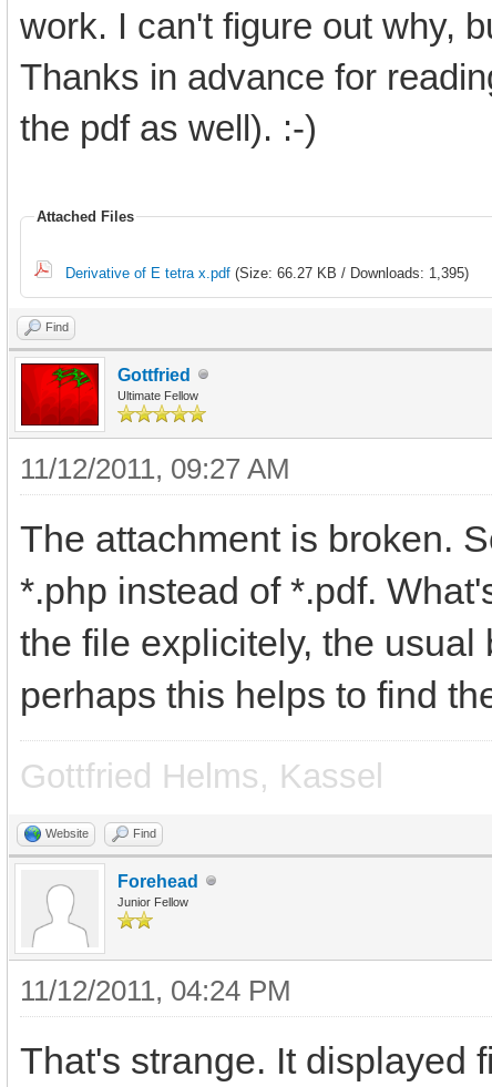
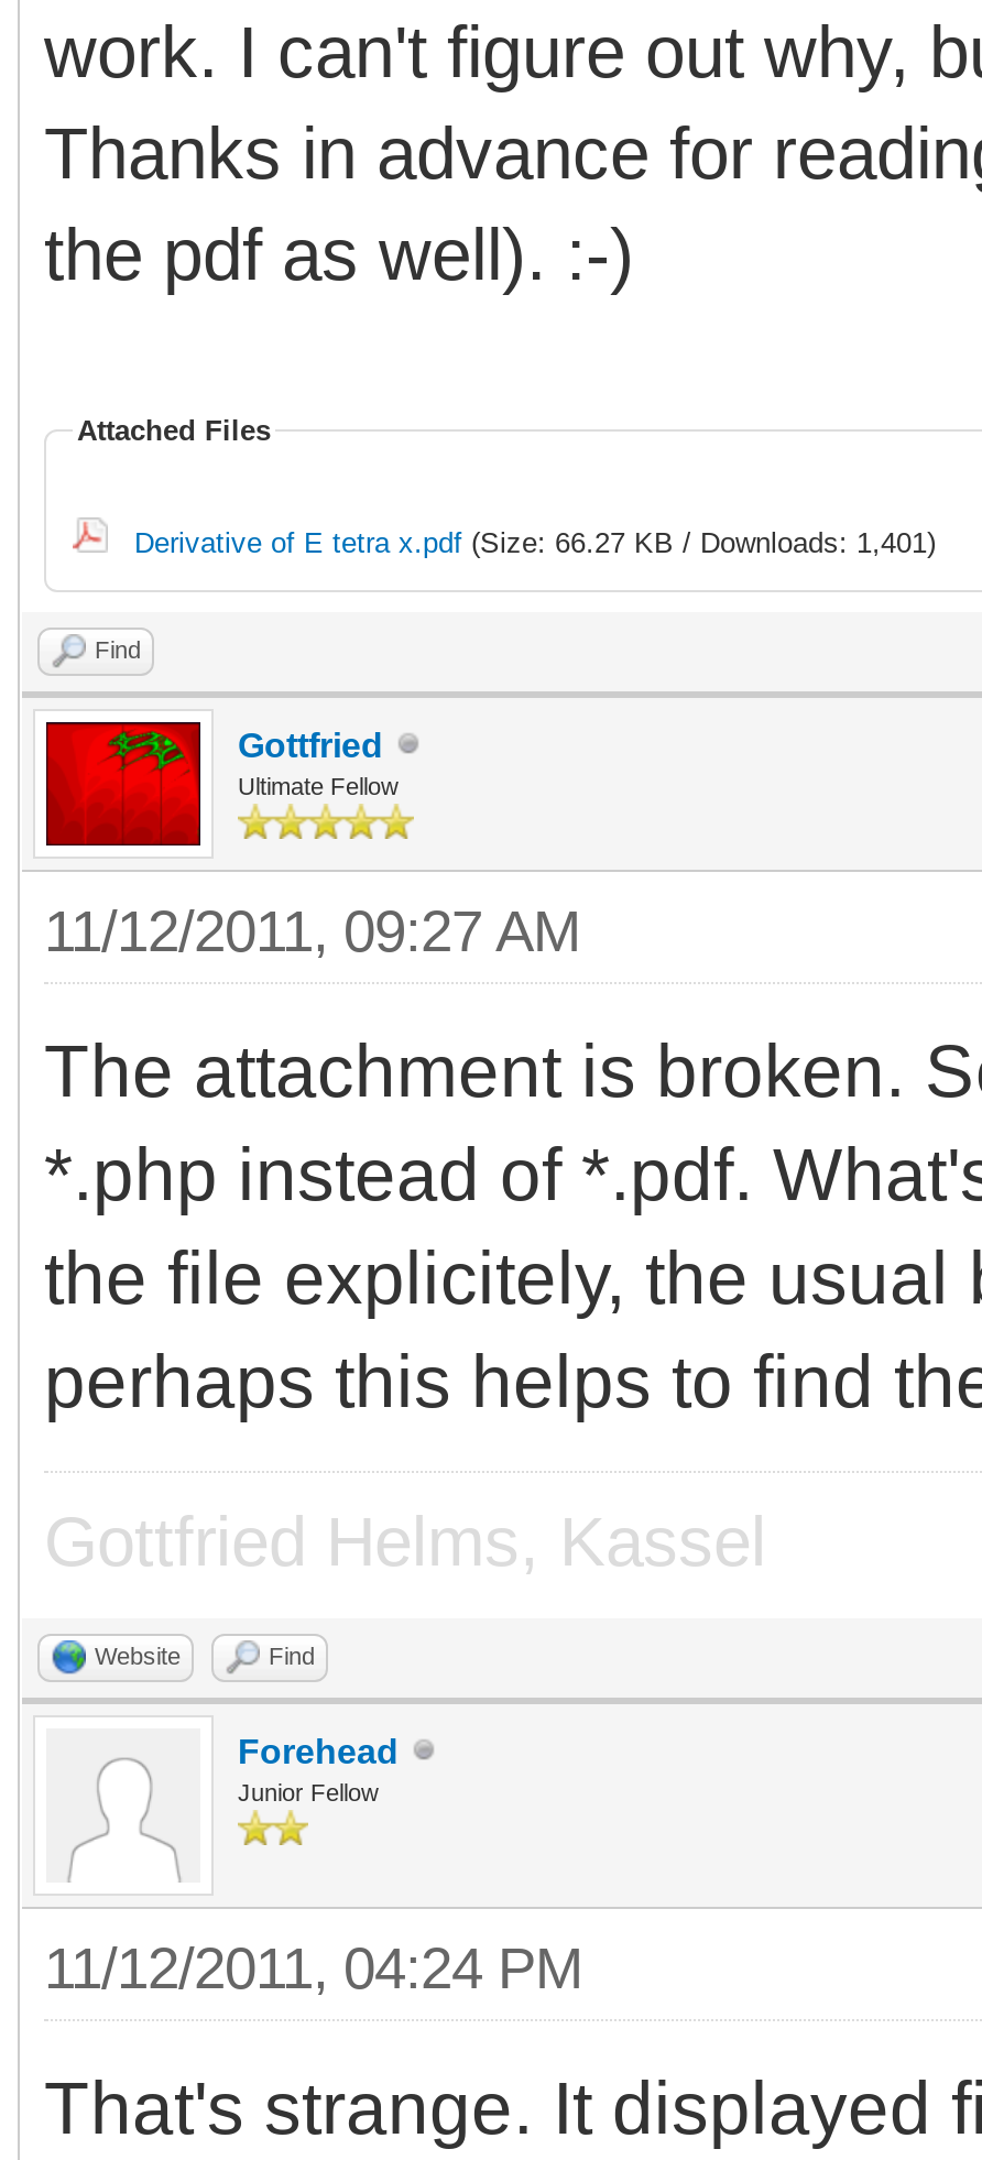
- Derivative of E tetra x.pdf (Size: 66.27 KB / Downloads: 1,395)
+ Derivative of E tetra x.pdf (Size: 66.27 KB / Downloads: 1,401)
